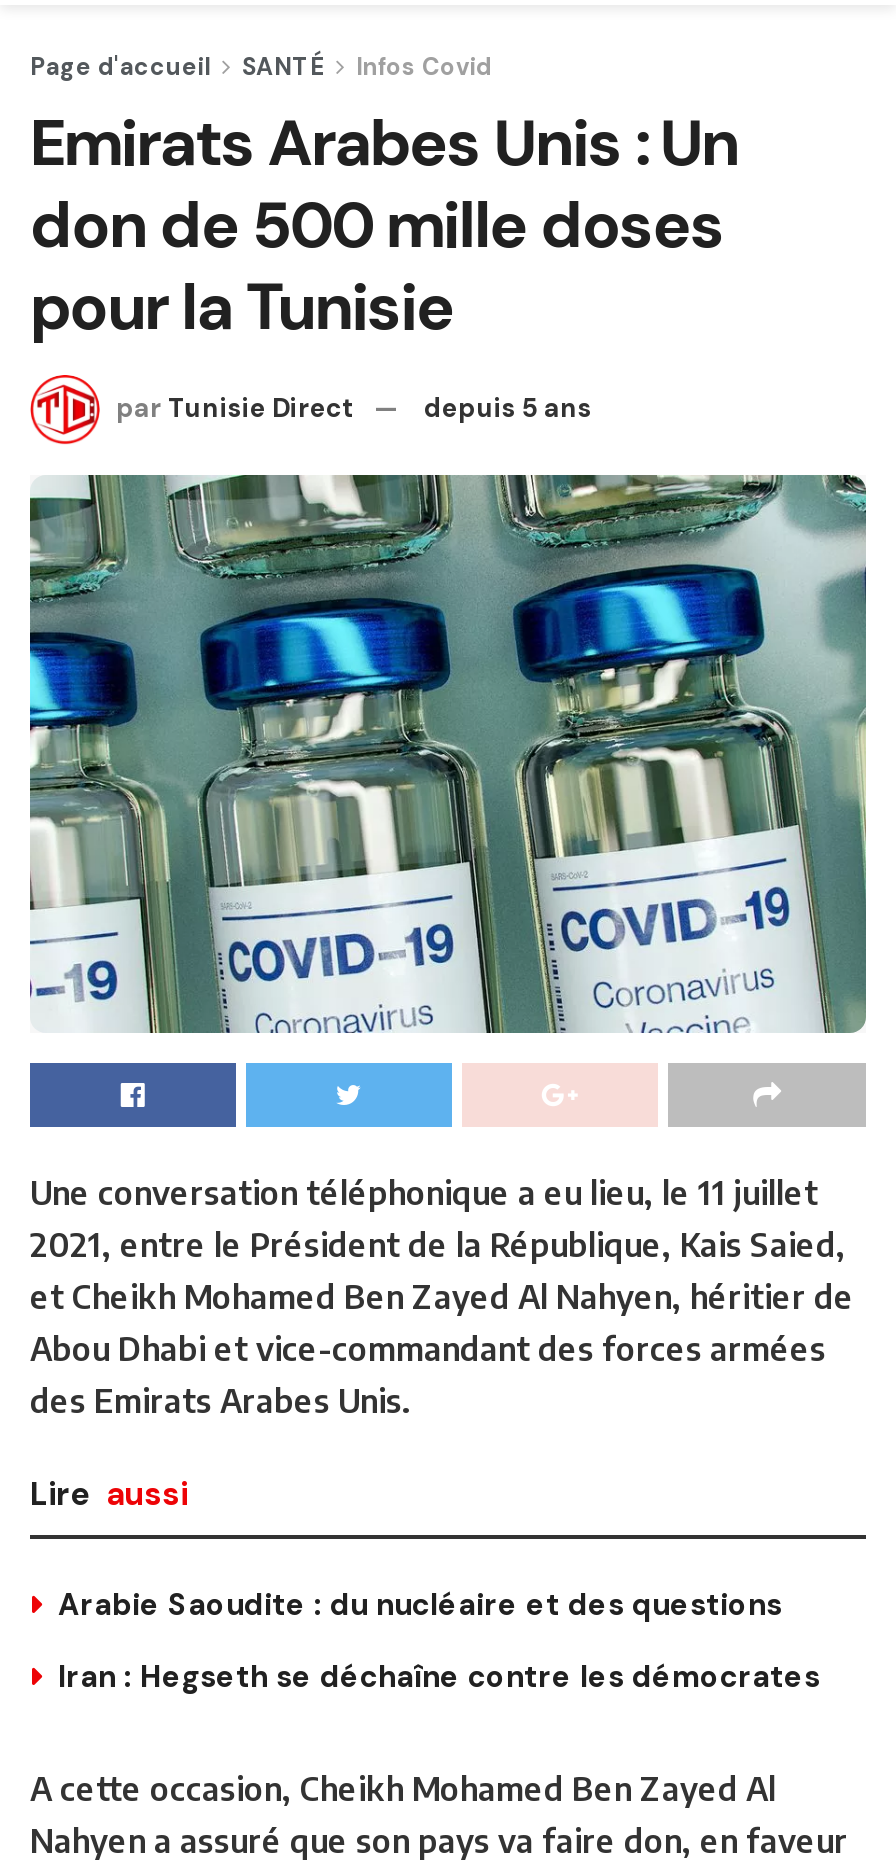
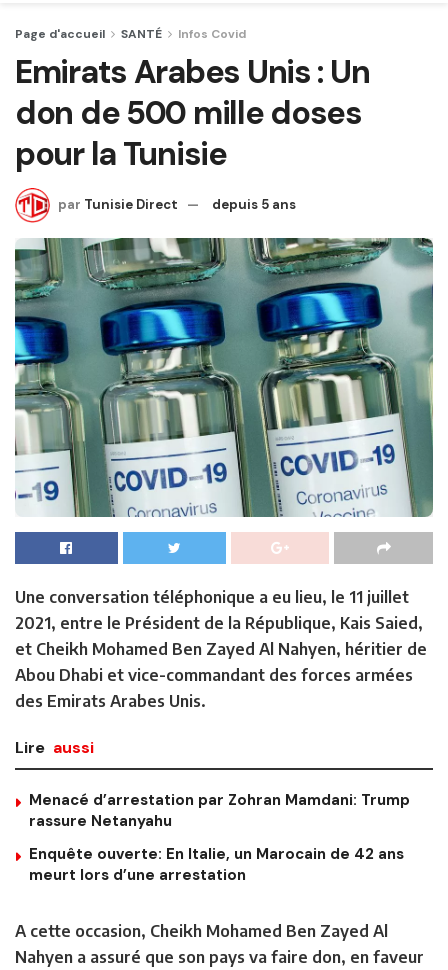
- Arabie Saoudite : du nucléaire et des questions
+ Menacé d’arrestation par Zohran Mamdani: Trump
+ rassure Netanyahu

- Iran : Hegseth se déchaîne contre les démocrates
+ Enquête ouverte: En Italie, un Marocain de 42 ans
+ meurt lors d’une arrestation
